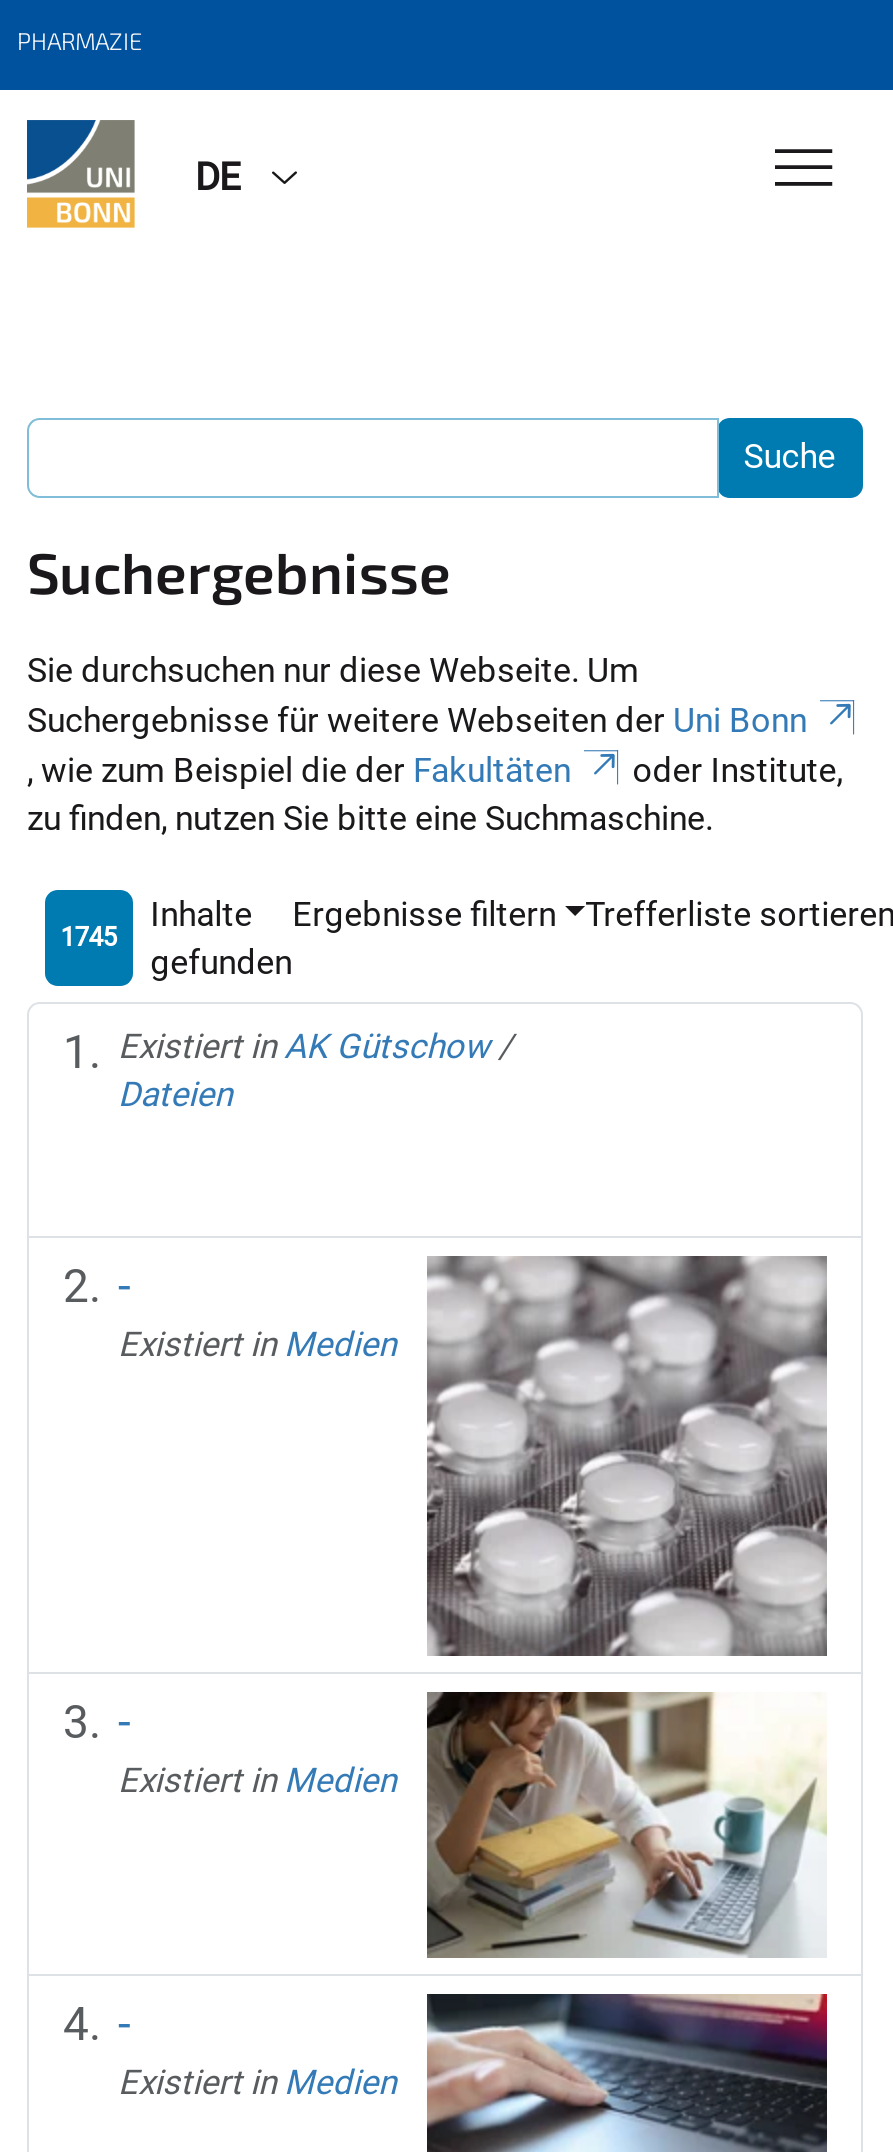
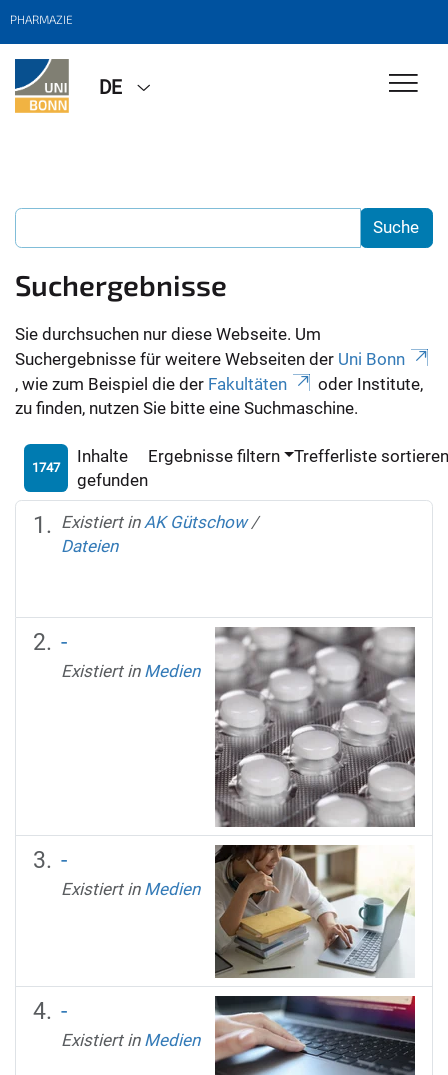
- 1745
+ 1747
